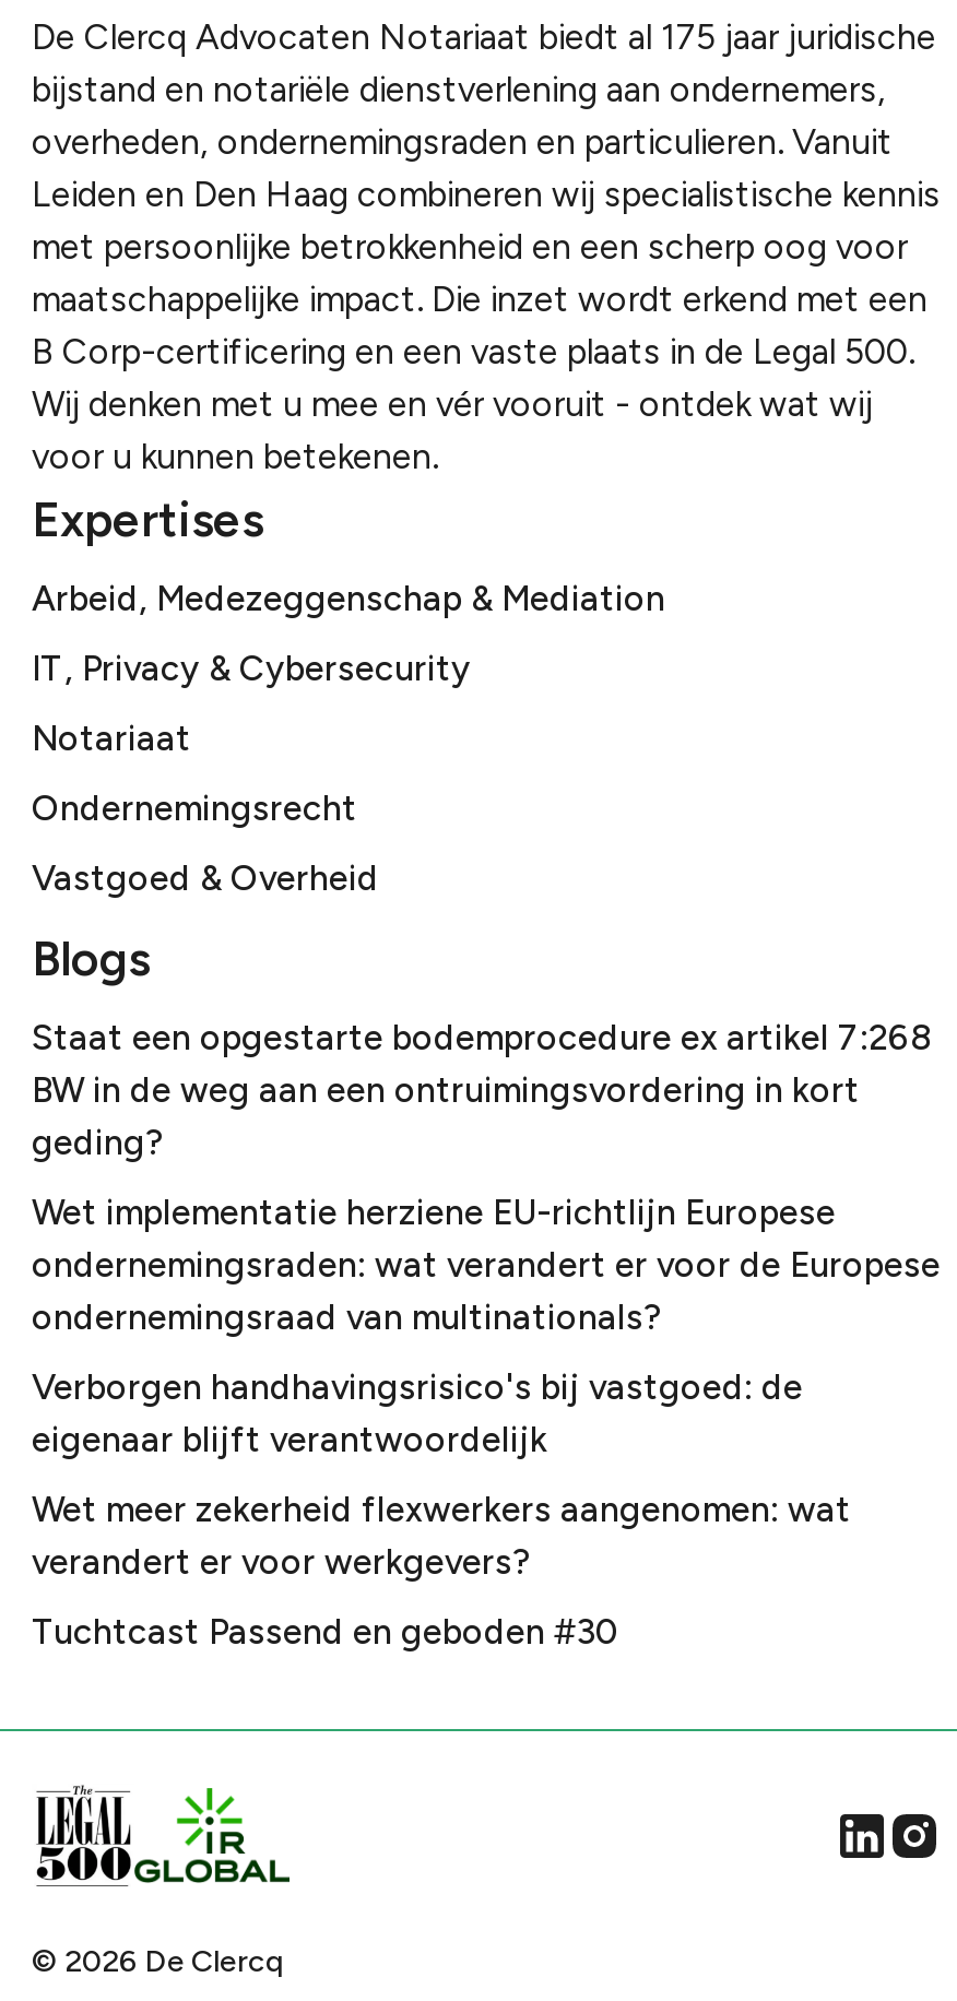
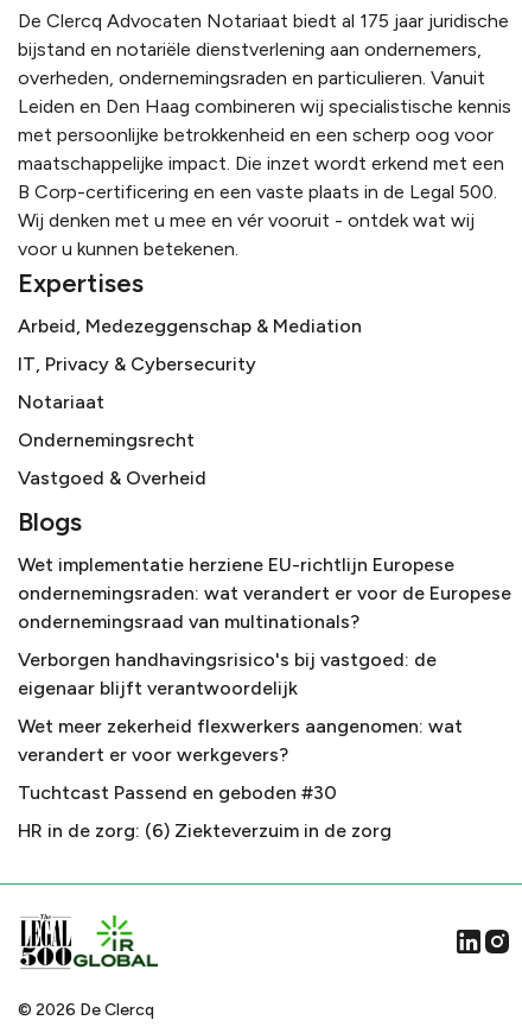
- Staat een opgestarte bodemprocedure ex artikel 7:268
- BW in de weg aan een ontruimingsvordering in kort
- geding?

moved up: Wet implementatie herziene EU-richtlijn Europese | ondernemingsraden: wat verandert er voor de Europese | ondernemingsraad van multinationals? | Verborgen handhavingsrisico's bij vastgoed: de | eigenaar blijft verantwoordelijk | Wet meer zekerheid flexwerkers aangenomen: wat | verandert er voor werkgevers? | Tuchtcast Passend en geboden #30

+ HR in de zorg: (6) Ziekteverzuim in de zorg
